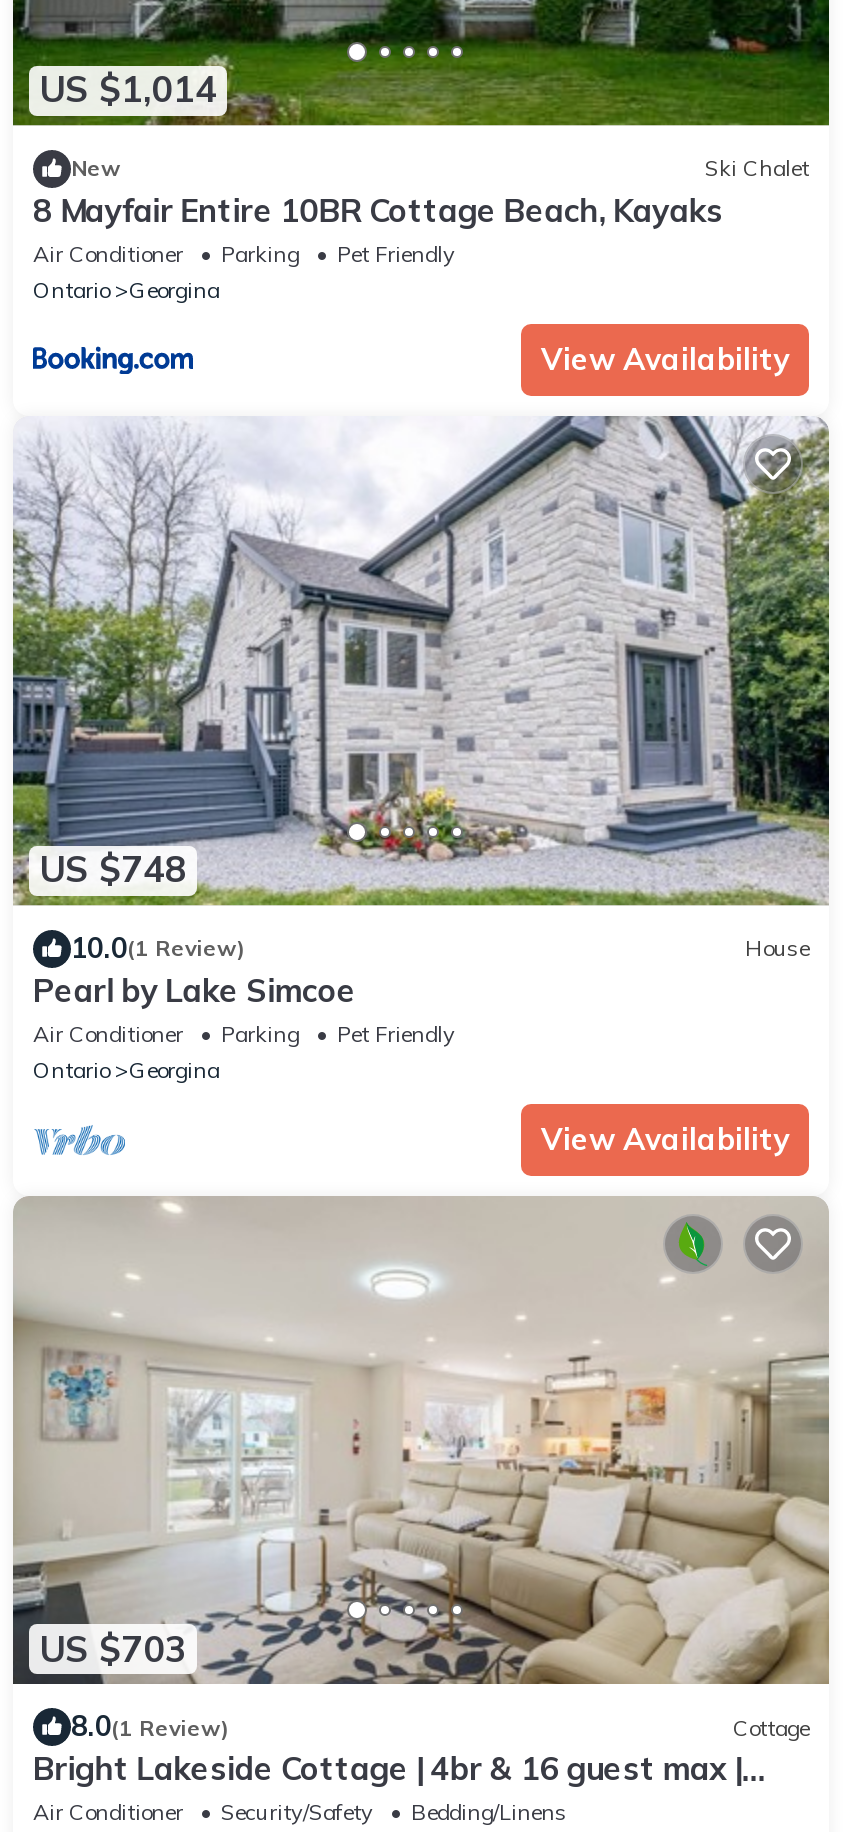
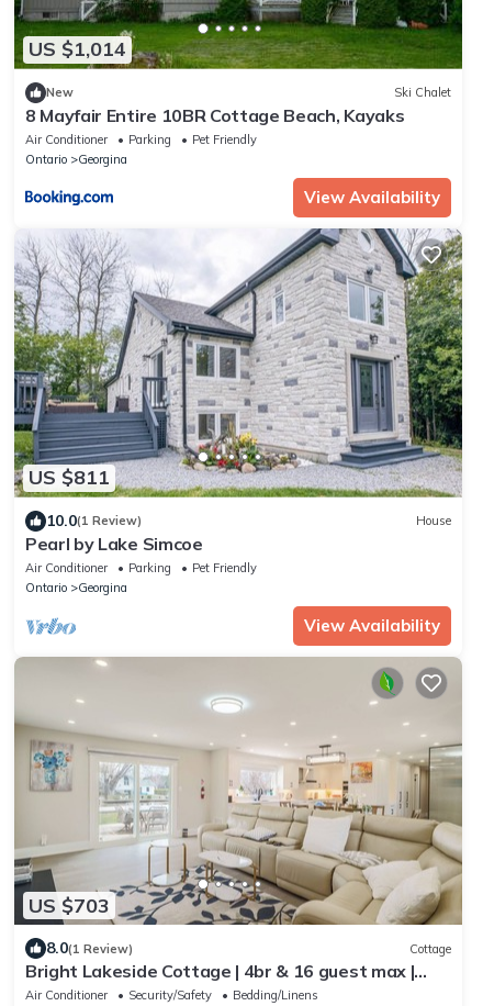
- US $748
+ US $811
